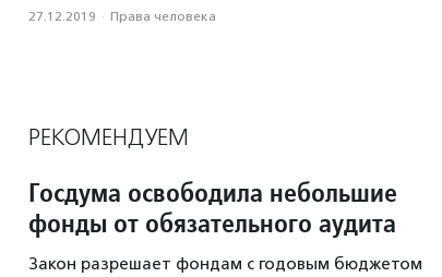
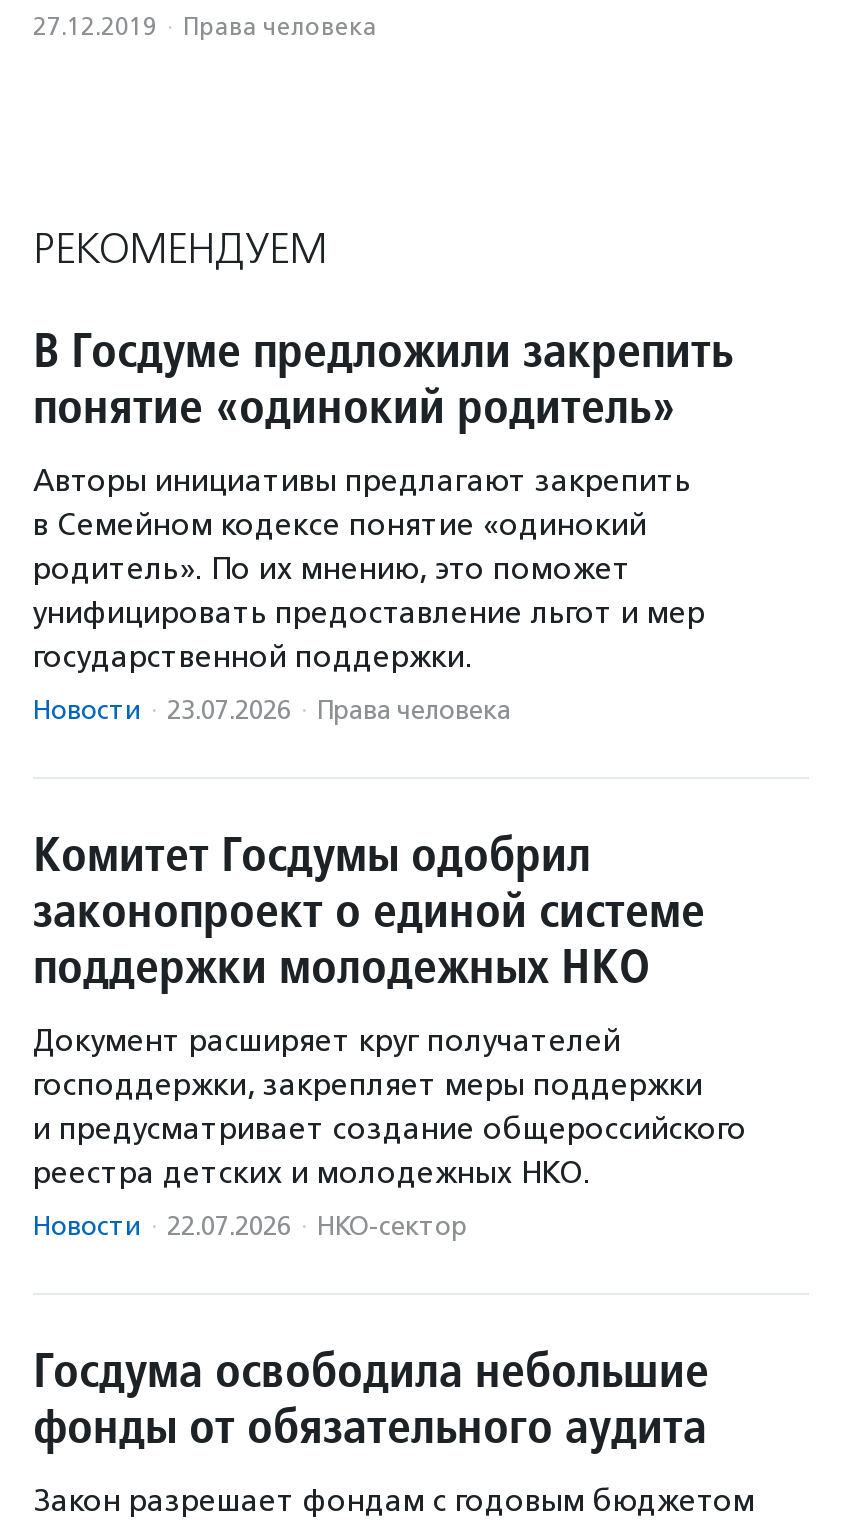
+ В Госдуме предложили закрепить
+ понятие «одинокий родитель»
+ Авторы инициативы предлагают закрепить
+ в Семейном кодексе понятие «одинокий
+ родитель». По их мнению, это поможет
+ унифицировать предоставление льгот и мер
+ государственной поддержки.
+ Новости · 23.07.2026 · Права человека
+ Комитет Госдумы одобрил
+ законопроект о единой системе
+ поддержки молодежных НКО
+ Документ расширяет круг получателей
+ господдержки, закрепляет меры поддержки
+ и предусматривает создание общероссийского
+ реестра детских и молодежных НКО.
+ Новости · 22.07.2026 · НКО-сектор
